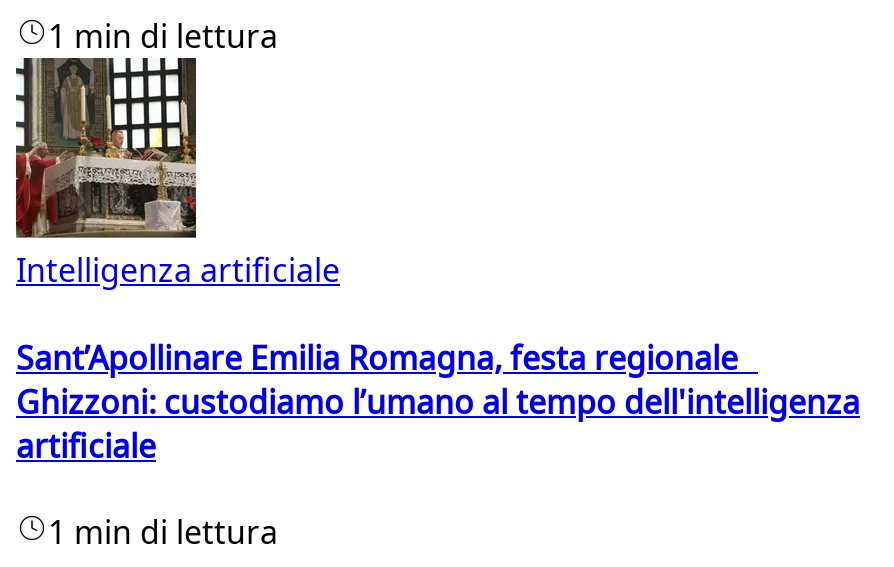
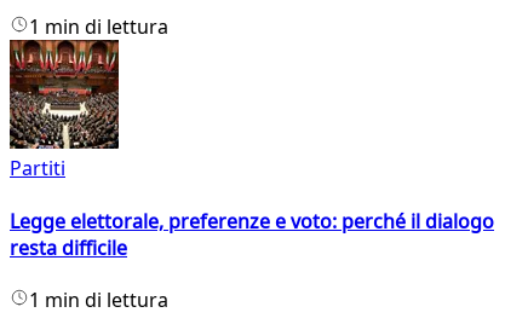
- [image]
- Intelligenza artificiale
+ [image]
+ Partiti

- Sant’Apollinare Emilia Romagna, festa regionale
- Ghizzoni: custodiamo l’umano al tempo dell'intelligenza
- artificiale
+ Legge elettorale, preferenze e voto: perché il dialogo
+ resta difficile
